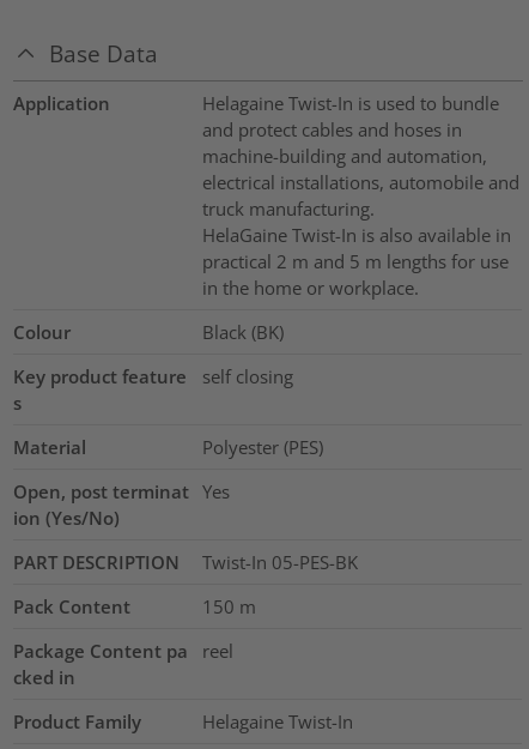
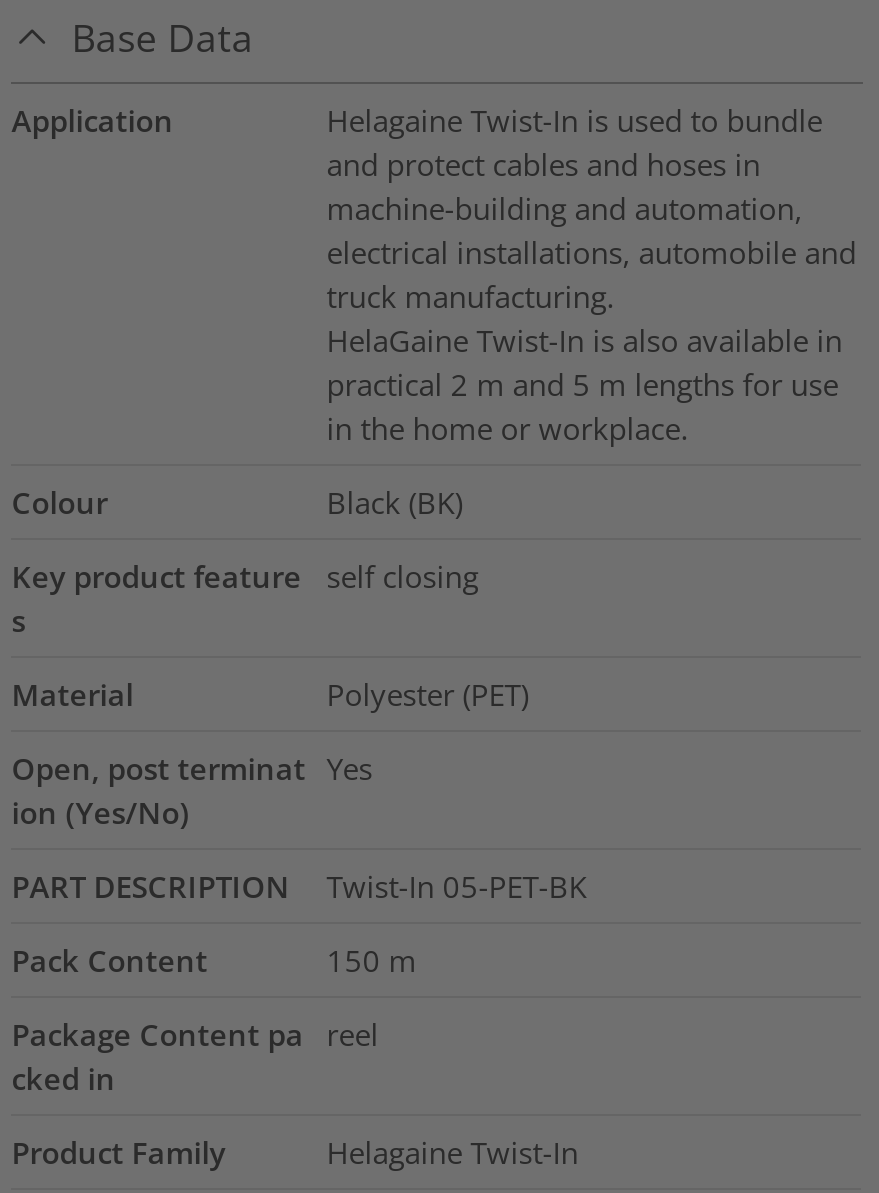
- Polyester (PES)
+ Polyester (PET)

- Twist-In 05-PES-BK
+ Twist-In 05-PET-BK
